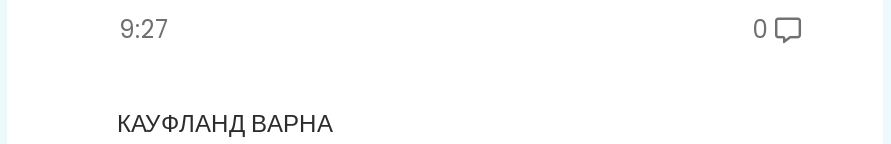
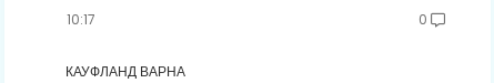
- 9:27
+ 10:17
